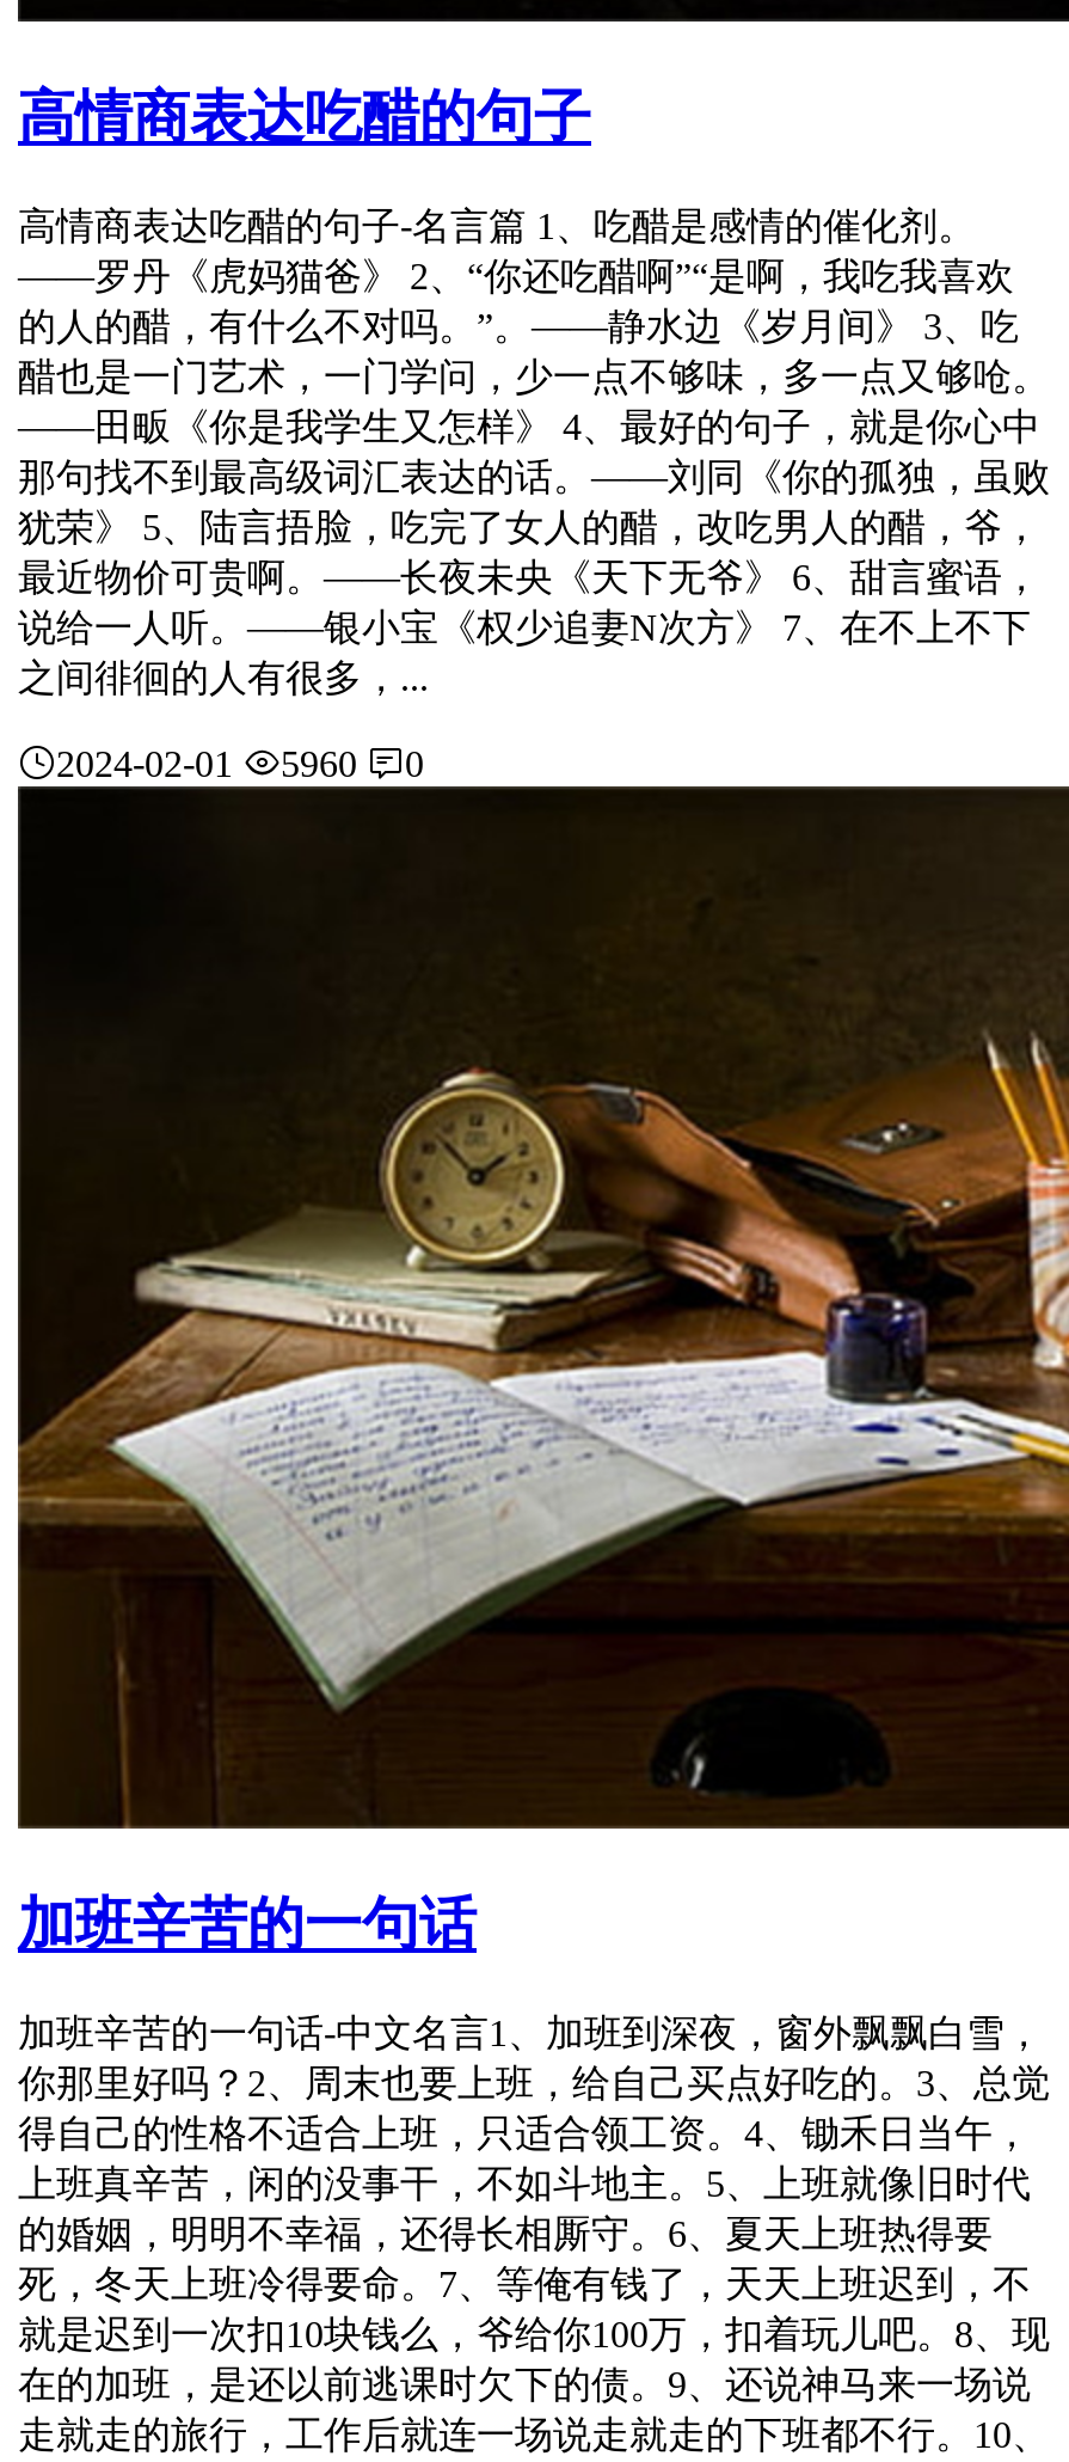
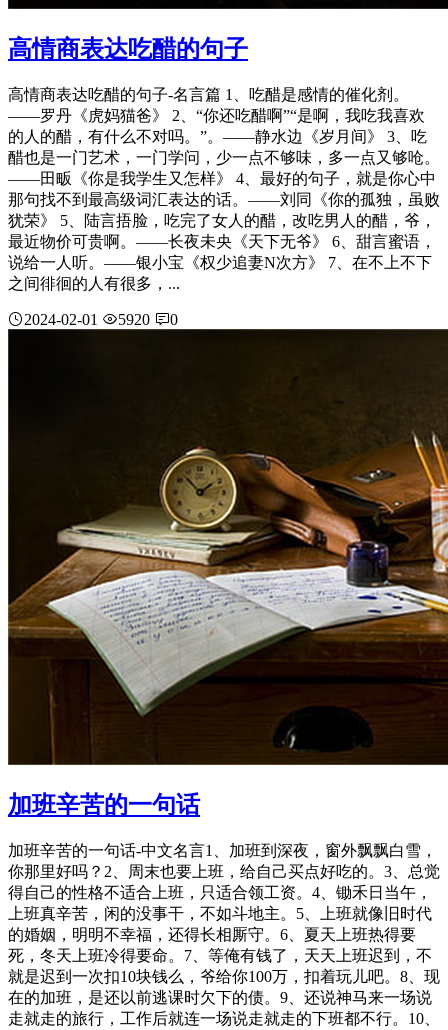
- 2024-02-01 5960 0
+ 2024-02-01 5920 0
